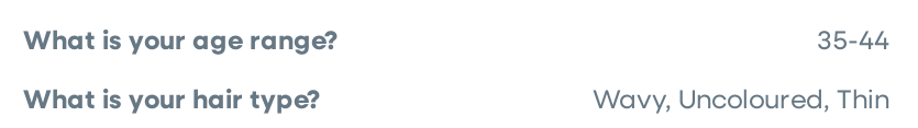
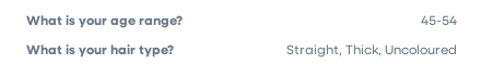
- 35-44
+ 45-54

- Wavy, Uncoloured, Thin
+ Straight, Thick, Uncoloured
